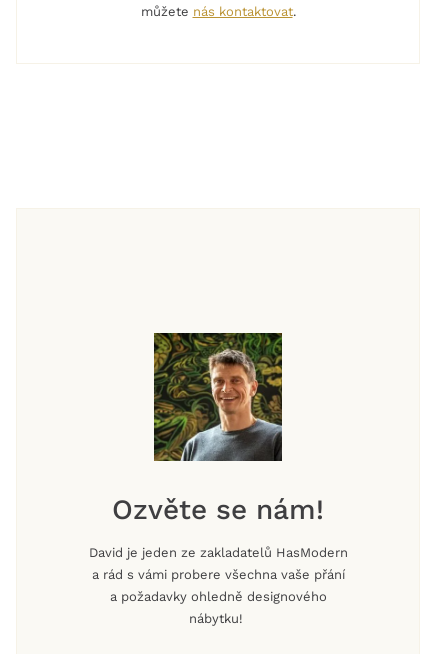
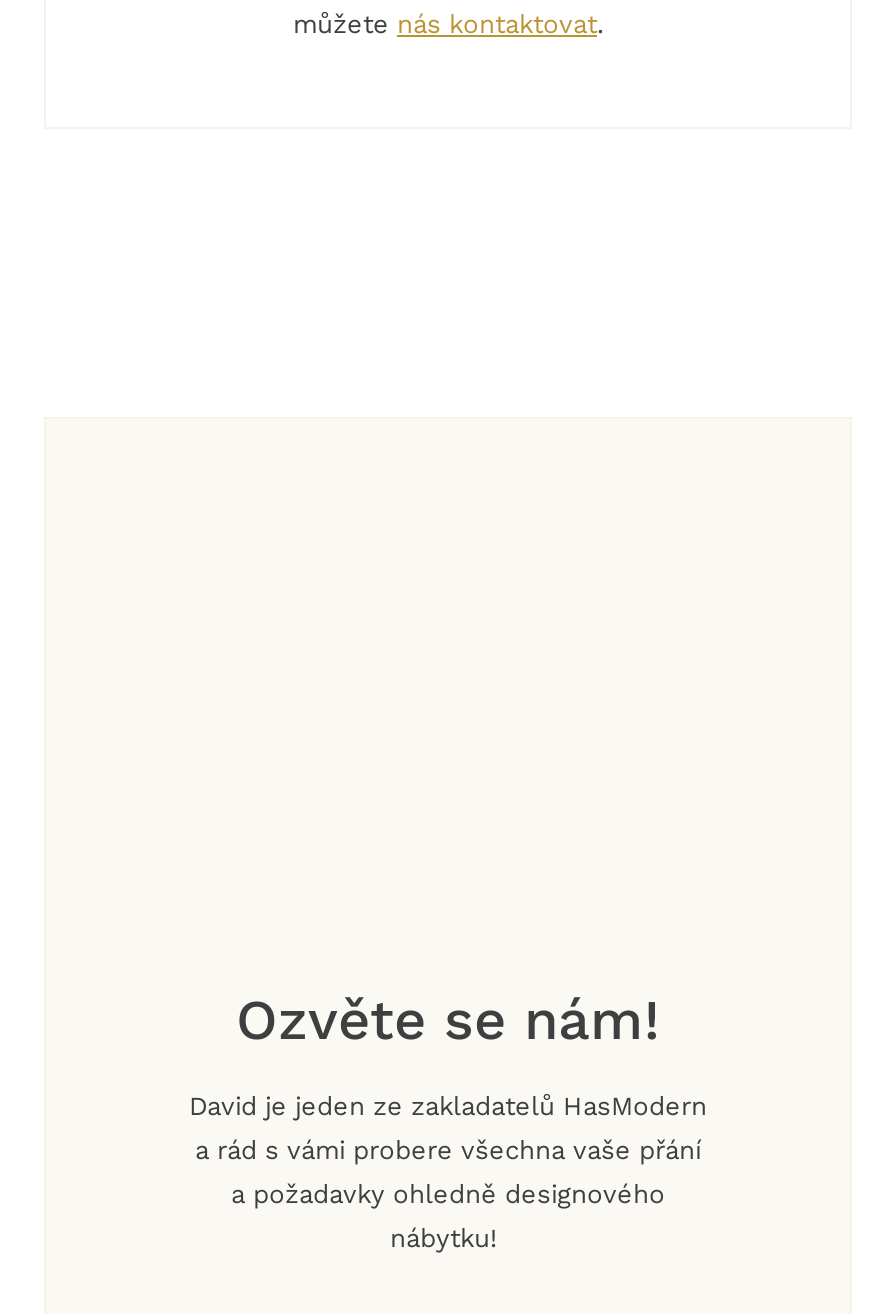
- [image]
